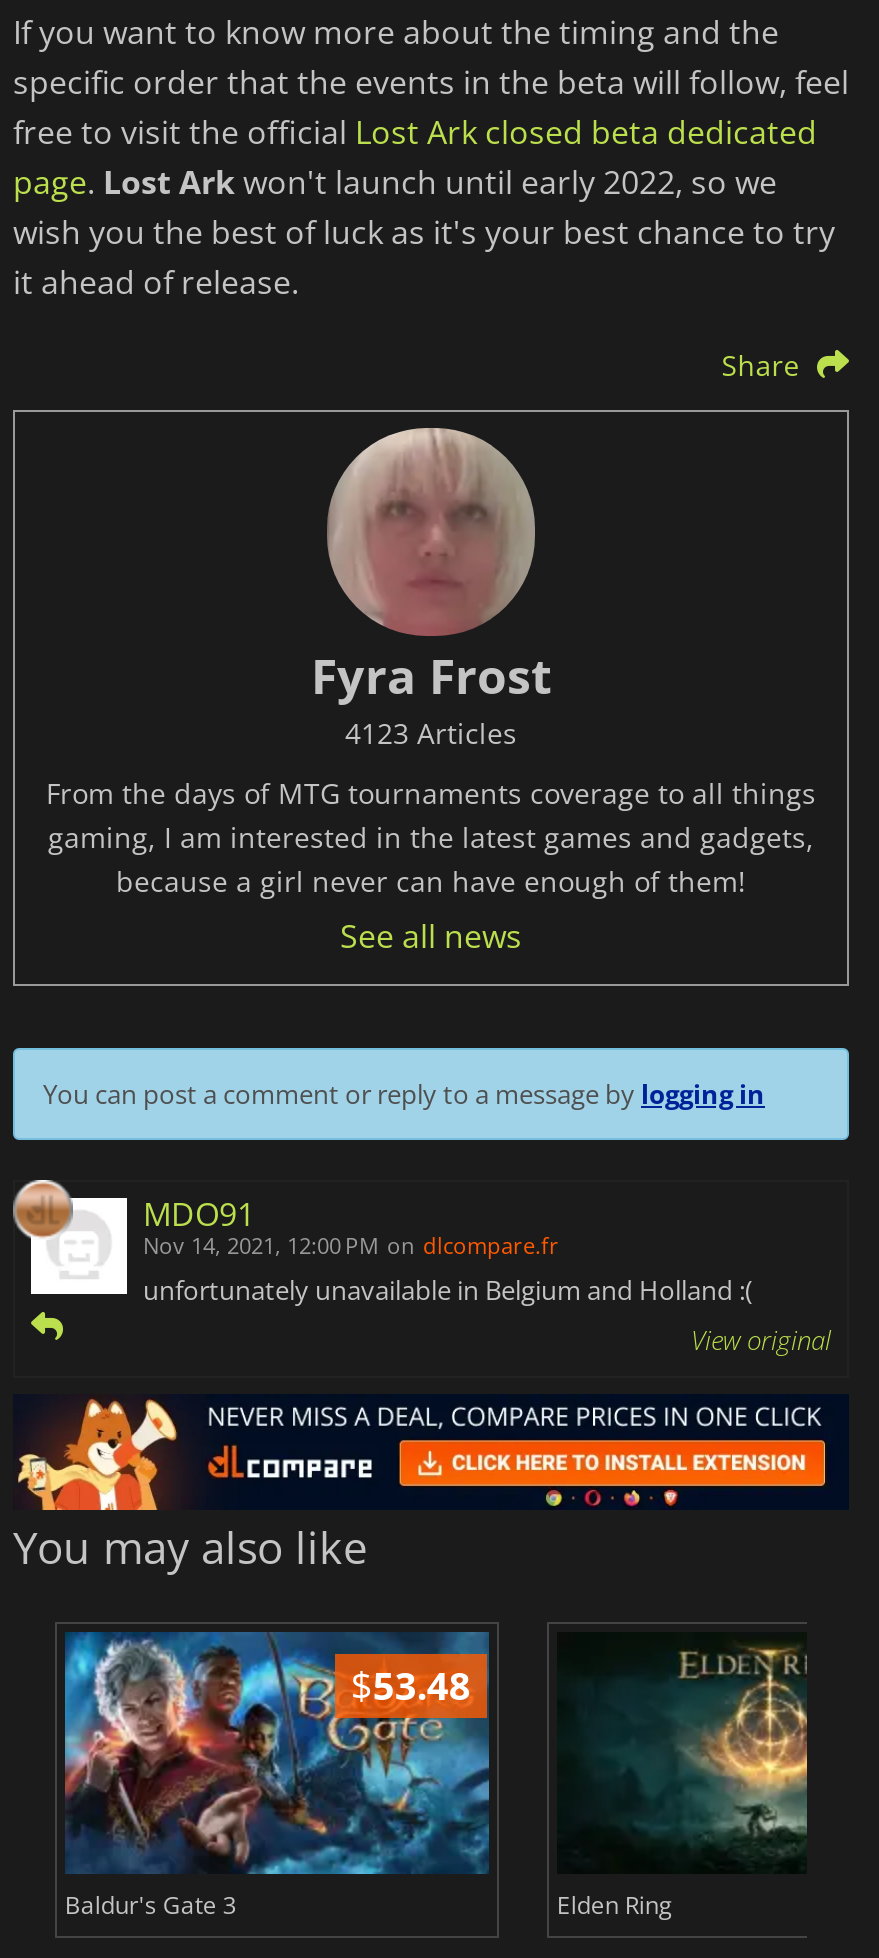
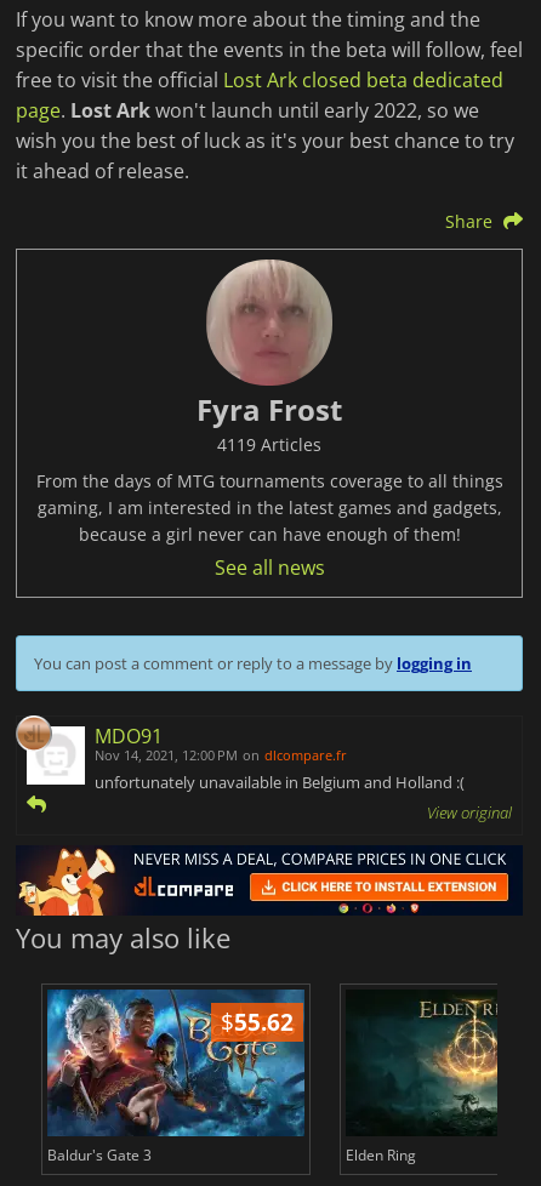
- 4123 Articles
+ 4119 Articles

- $53.48
+ $55.62
